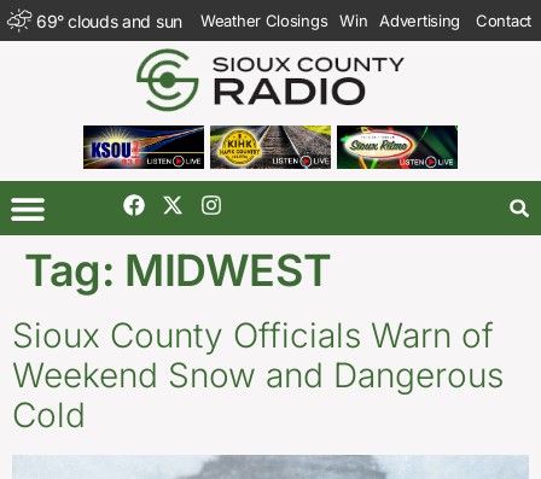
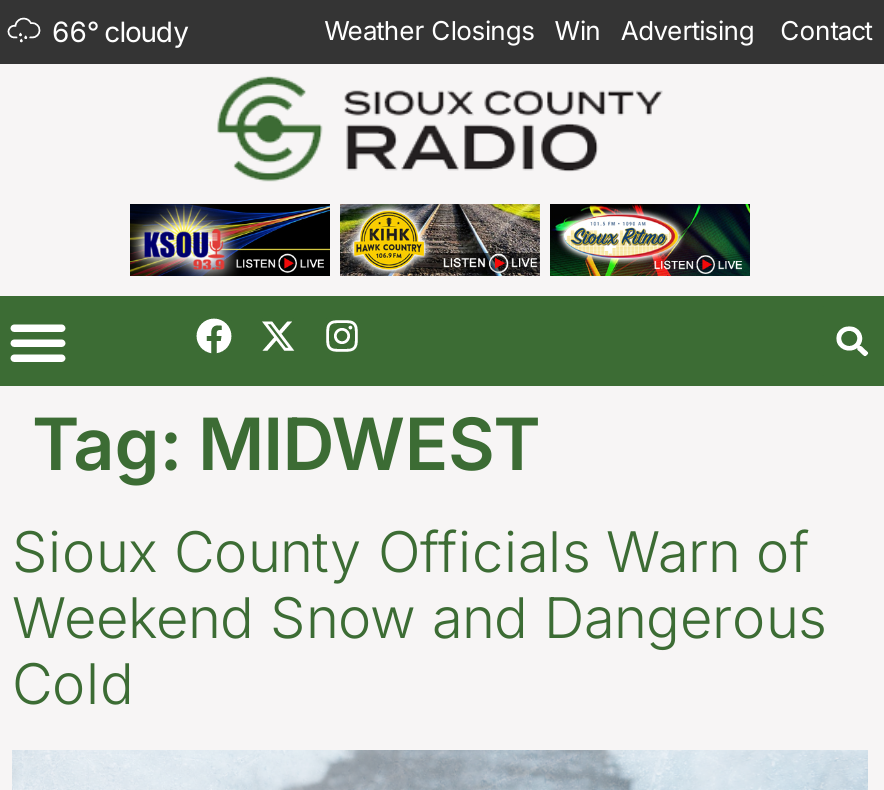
- 69° clouds and sun
+ 66° cloudy
